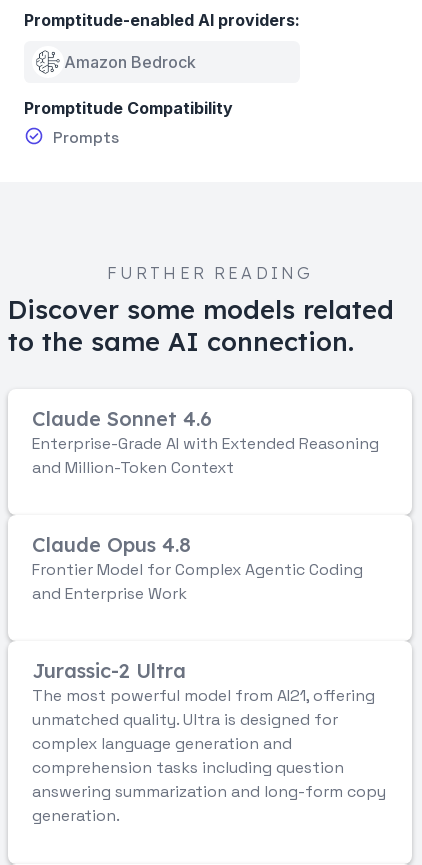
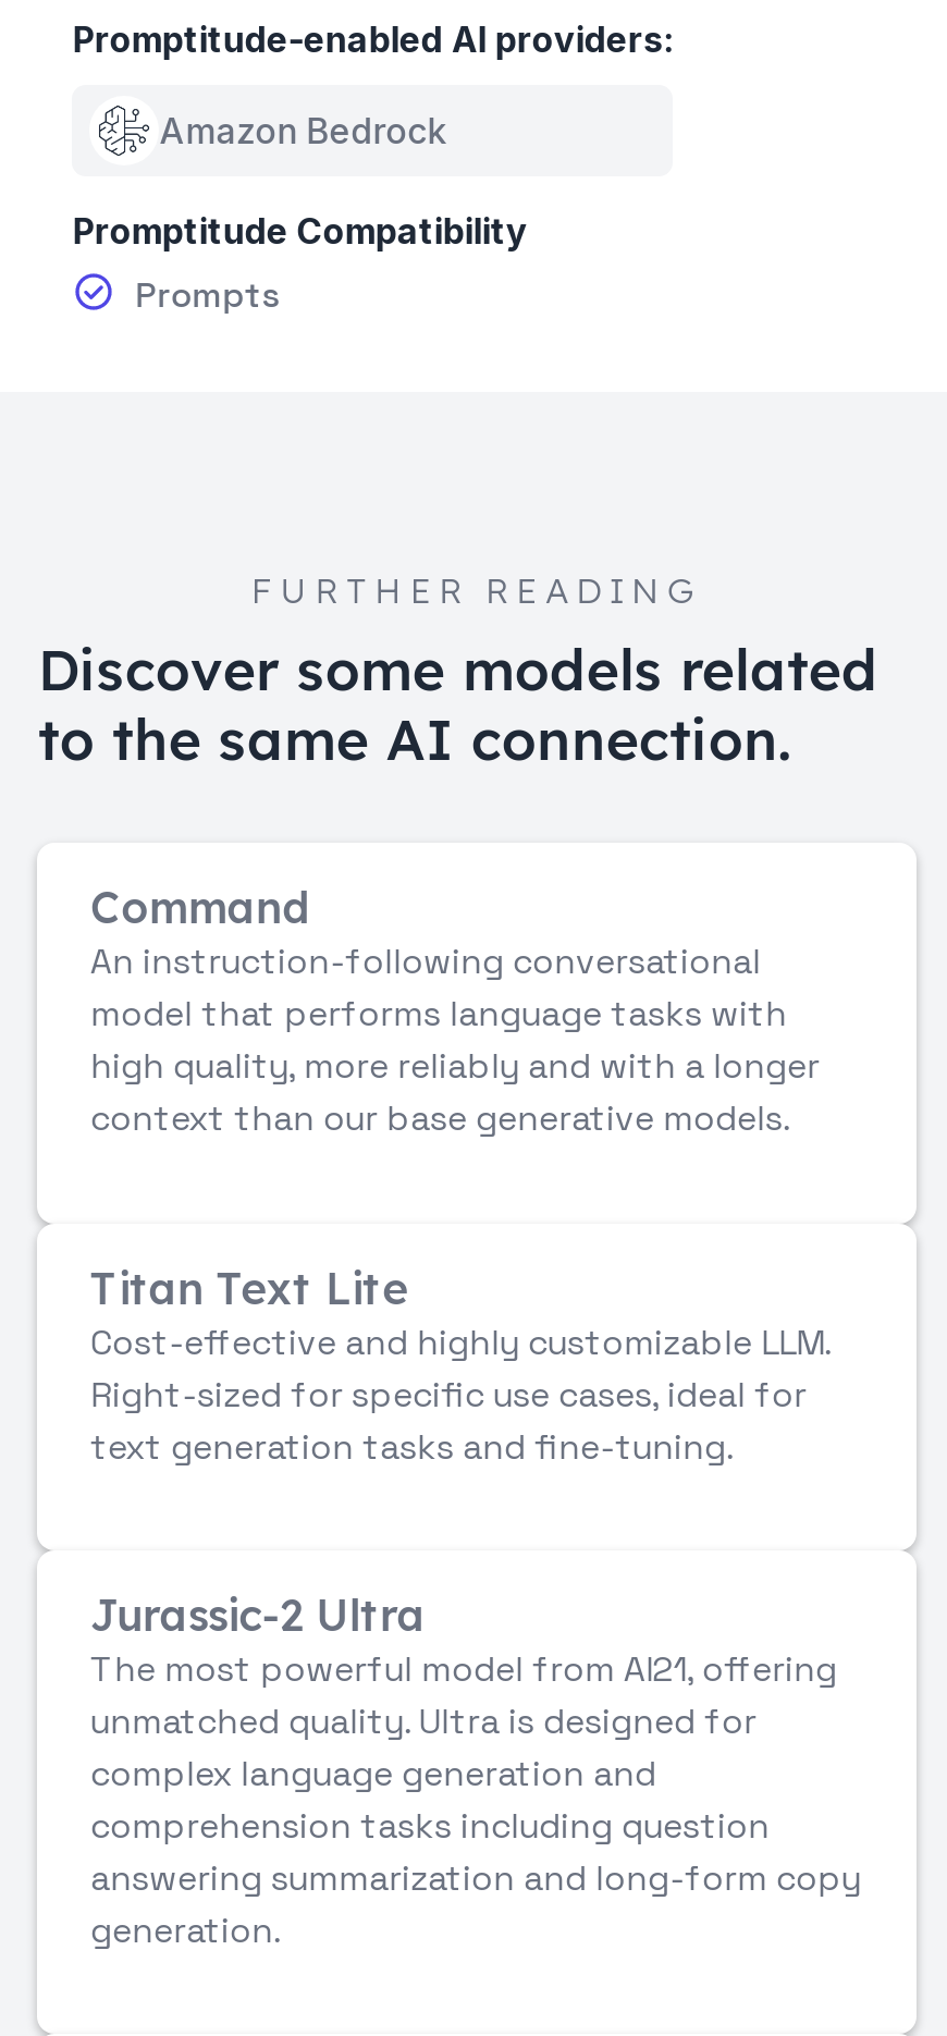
- Claude Sonnet 4.6
- Enterprise-Grade AI with Extended Reasoning
- and Million-Token Context
+ Command
+ An instruction-following conversational
+ model that performs language tasks with
+ high quality, more reliably and with a longer
+ context than our base generative models.

- Claude Opus 4.8
- Frontier Model for Complex Agentic Coding
- and Enterprise Work
+ Titan Text Lite
+ Cost-effective and highly customizable LLM.
+ Right-sized for specific use cases, ideal for
+ text generation tasks and fine-tuning.
